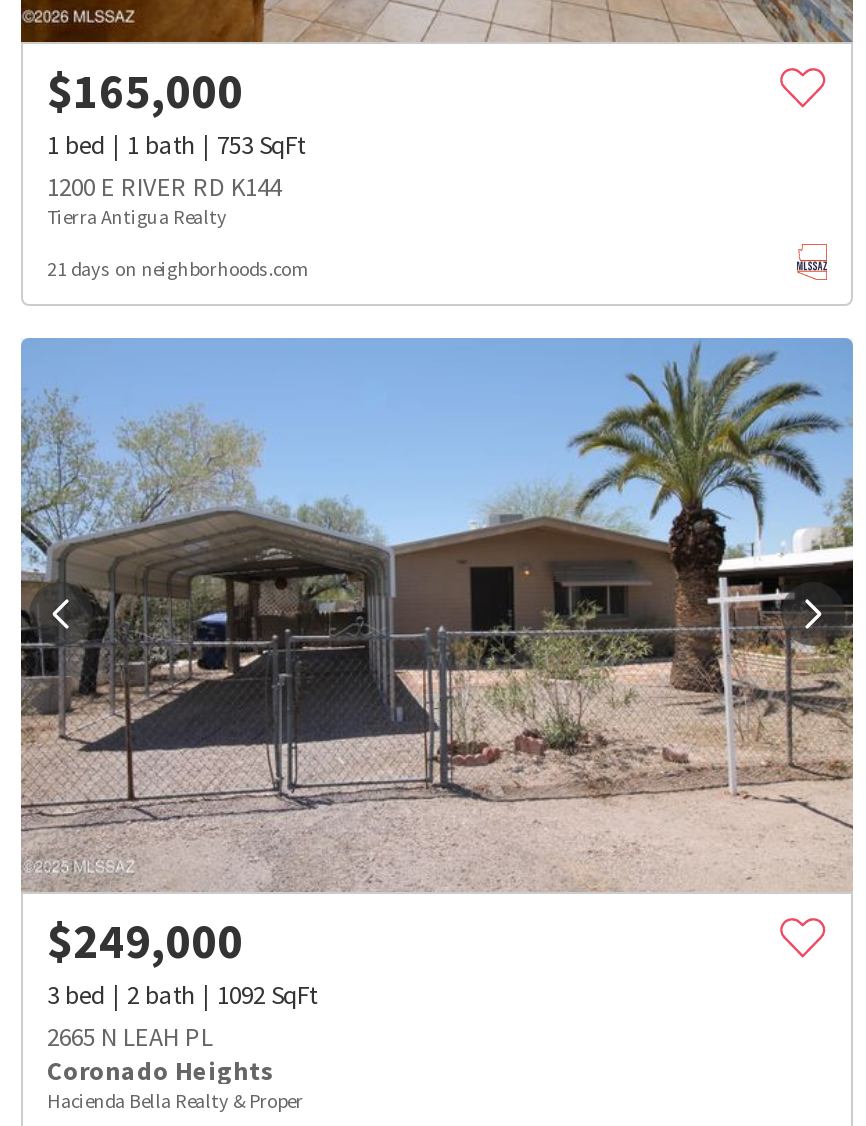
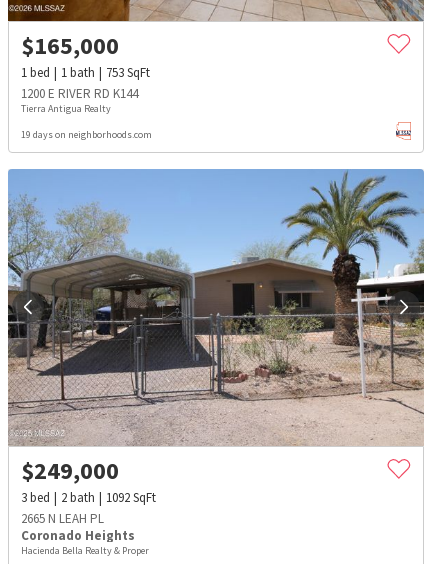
- 21 days on neighborhoods.com
+ 19 days on neighborhoods.com
